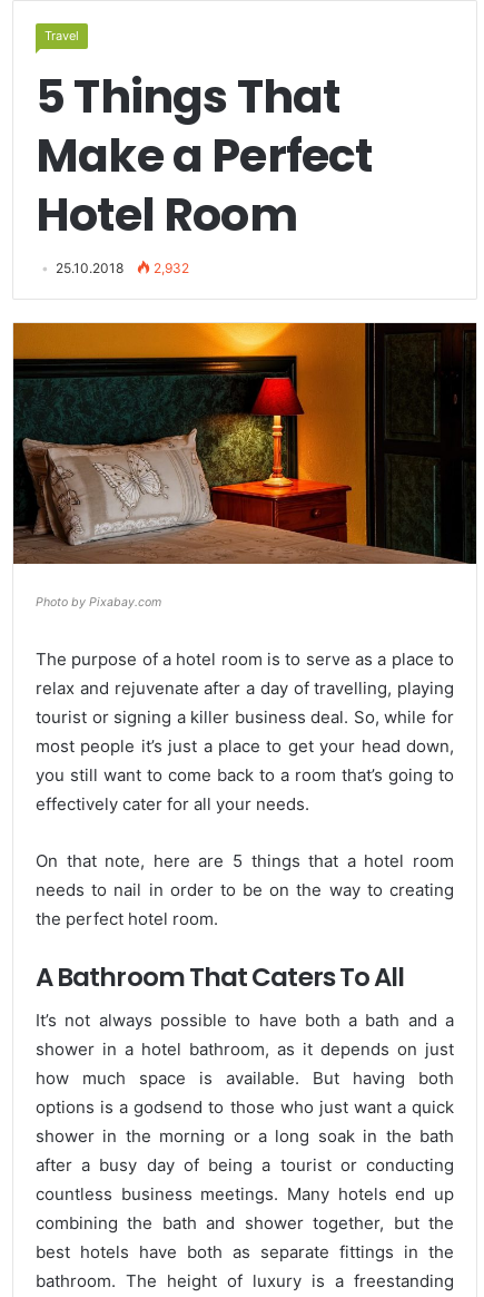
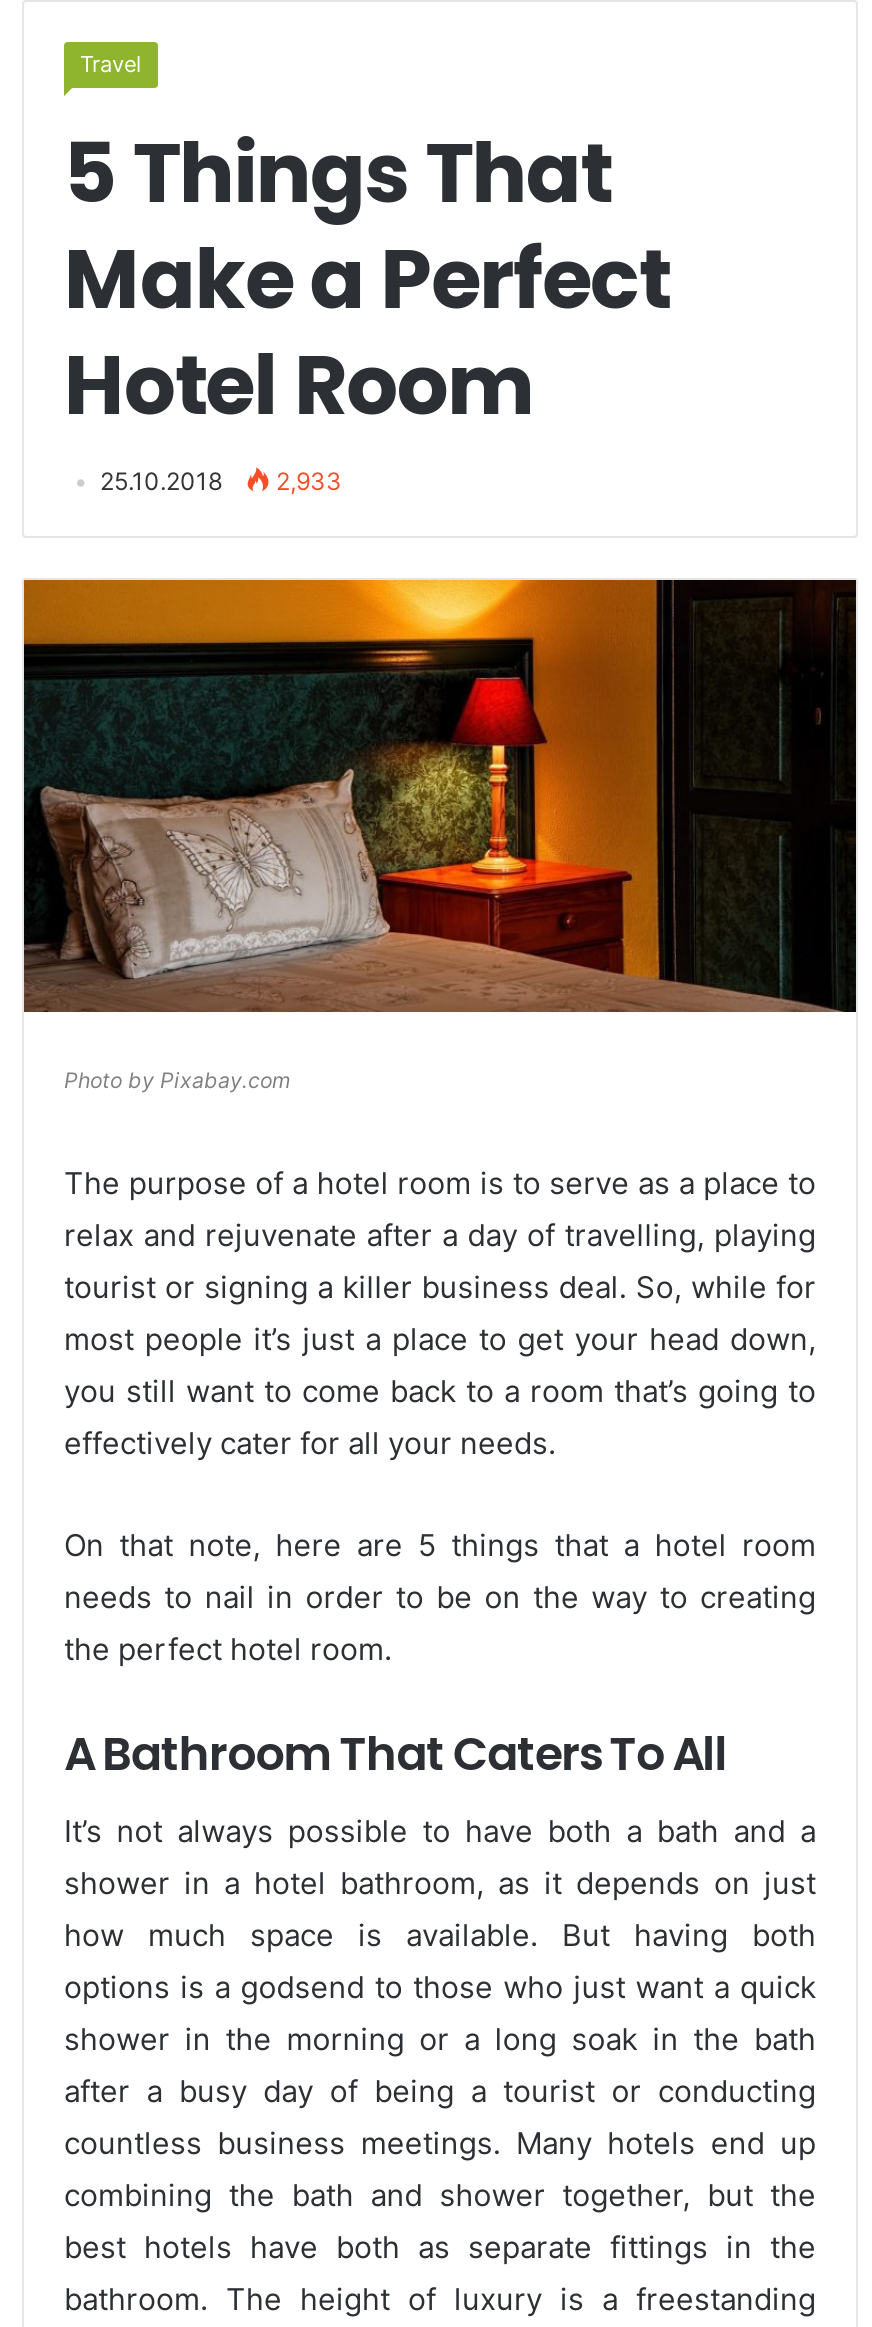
- 25.10.2018 2,932
+ 25.10.2018 2,933
